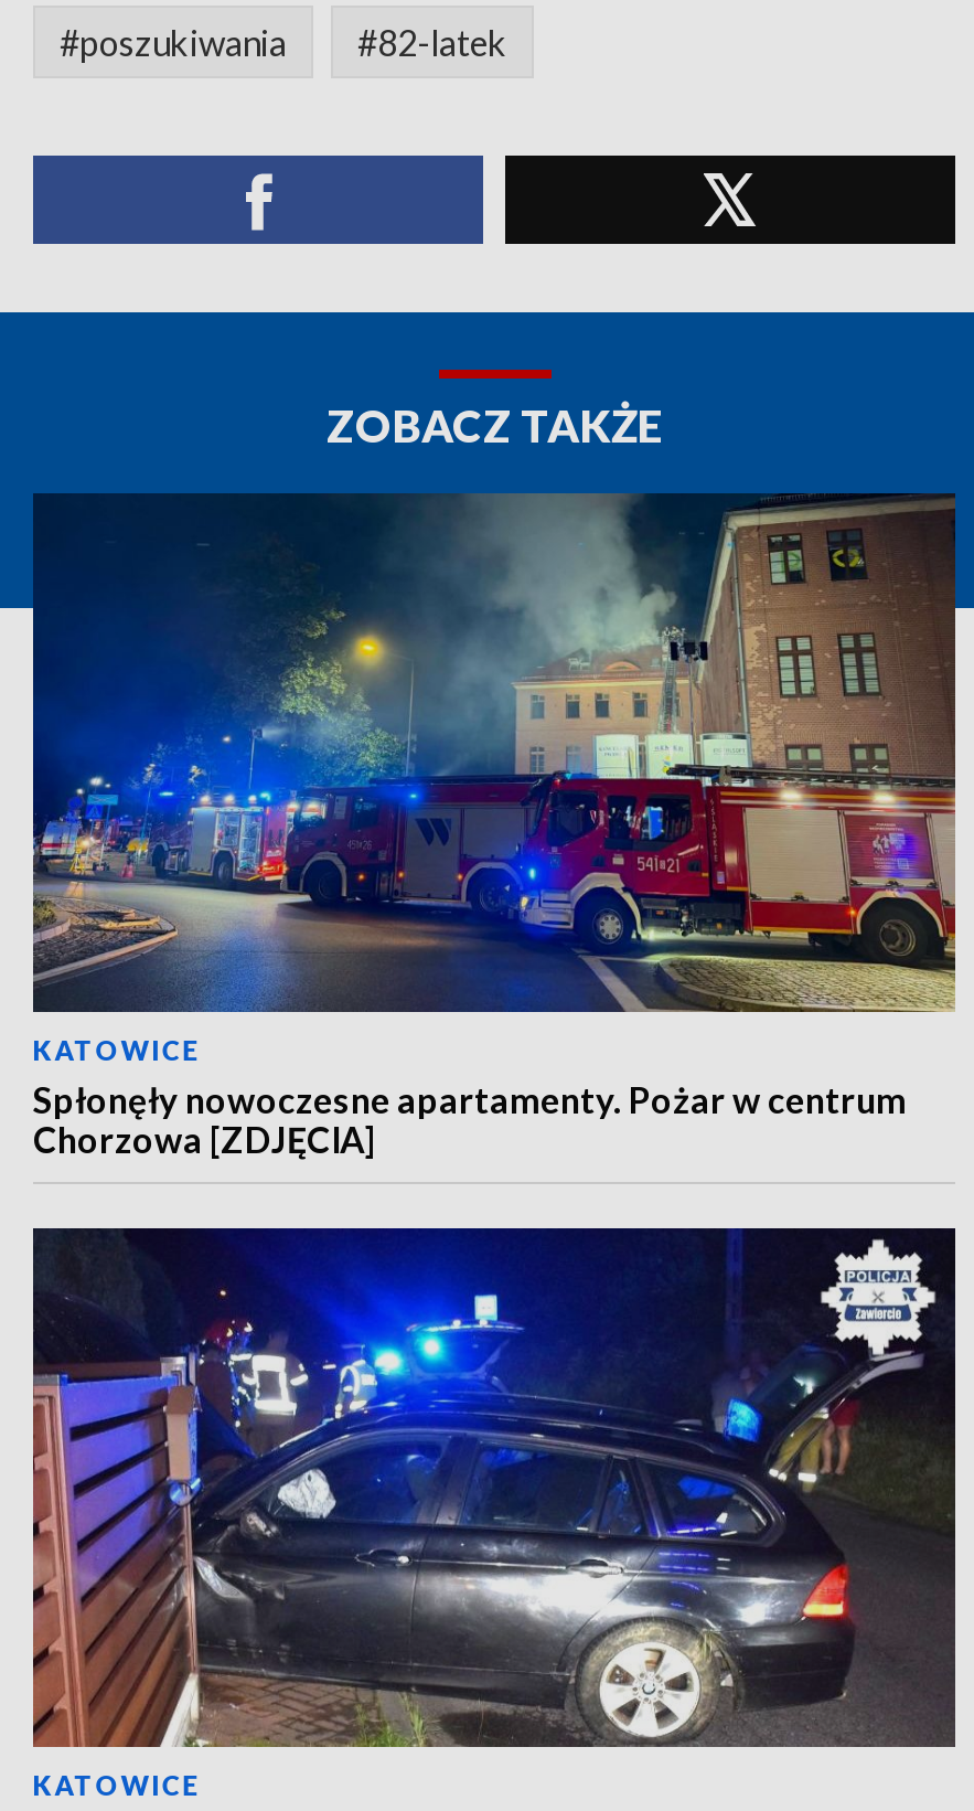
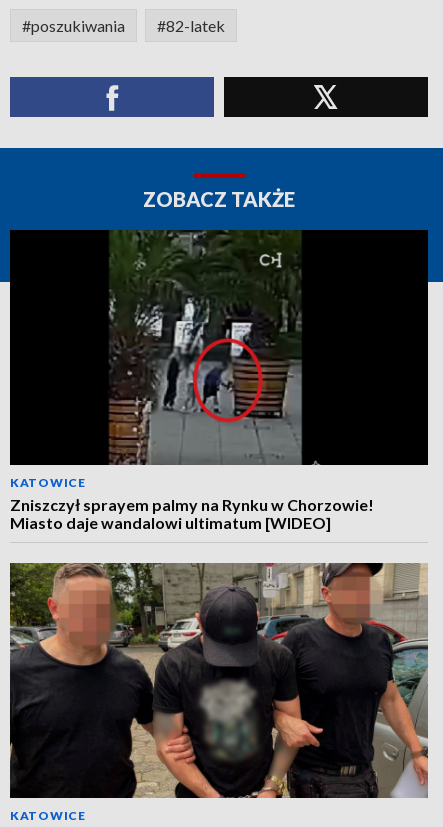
- [image]
- Spłonęły nowoczesne apartamenty. Pożar w centrum
- Chorzowa [ZDJĘCIA]
+ [image]
+ Zniszczył sprayem palmy na Rynku w Chorzowie!
+ Miasto daje wandalowi ultimatum [WIDEO]

- [image]
+ [image]
